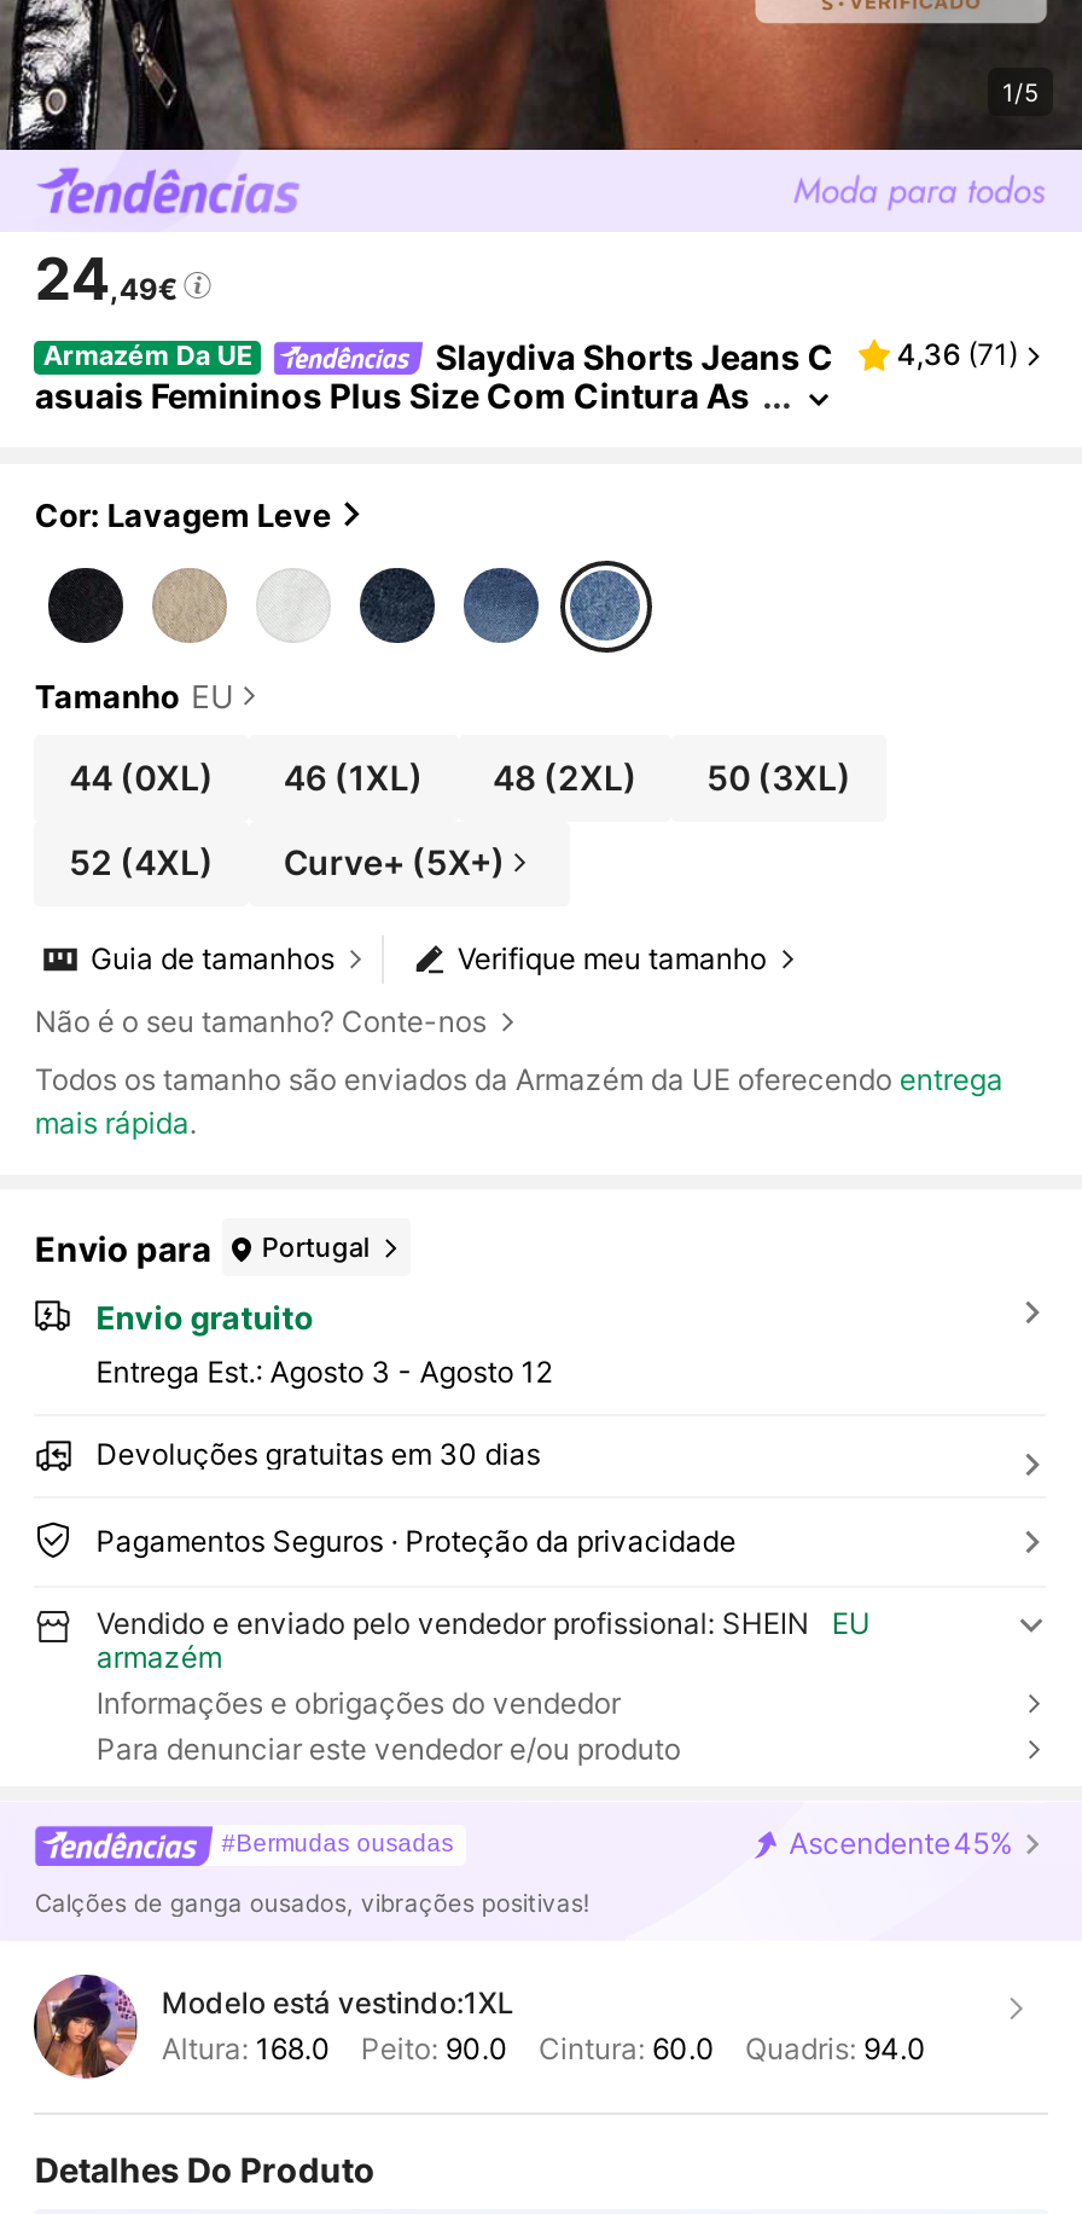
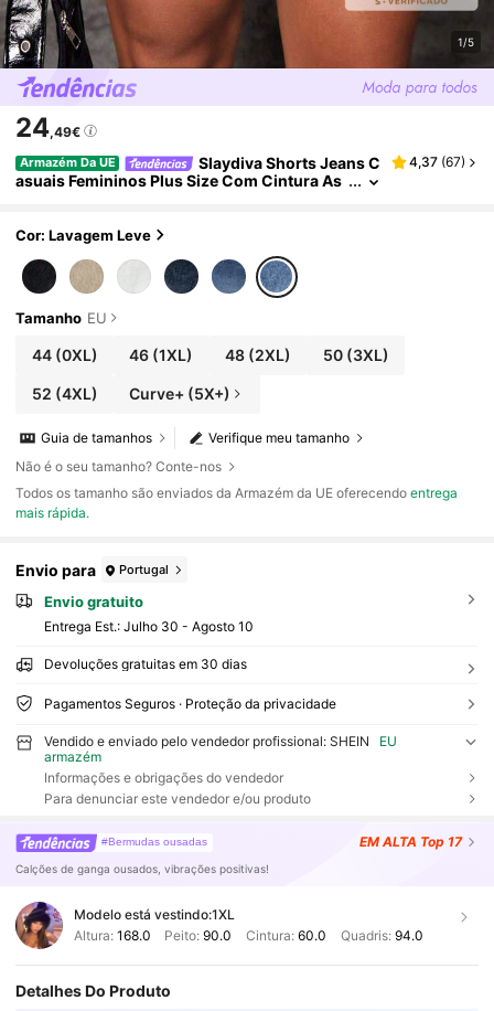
- Slaydiva Shorts Jeans C 4,36 (71)
+ Slaydiva Shorts Jeans C 4,37 (67)

- Entrega Est.: Agosto 3 - Agosto 12
+ Entrega Est.: Julho 30 - Agosto 10

- Ascendente45%
+ EM ALTATop 17
